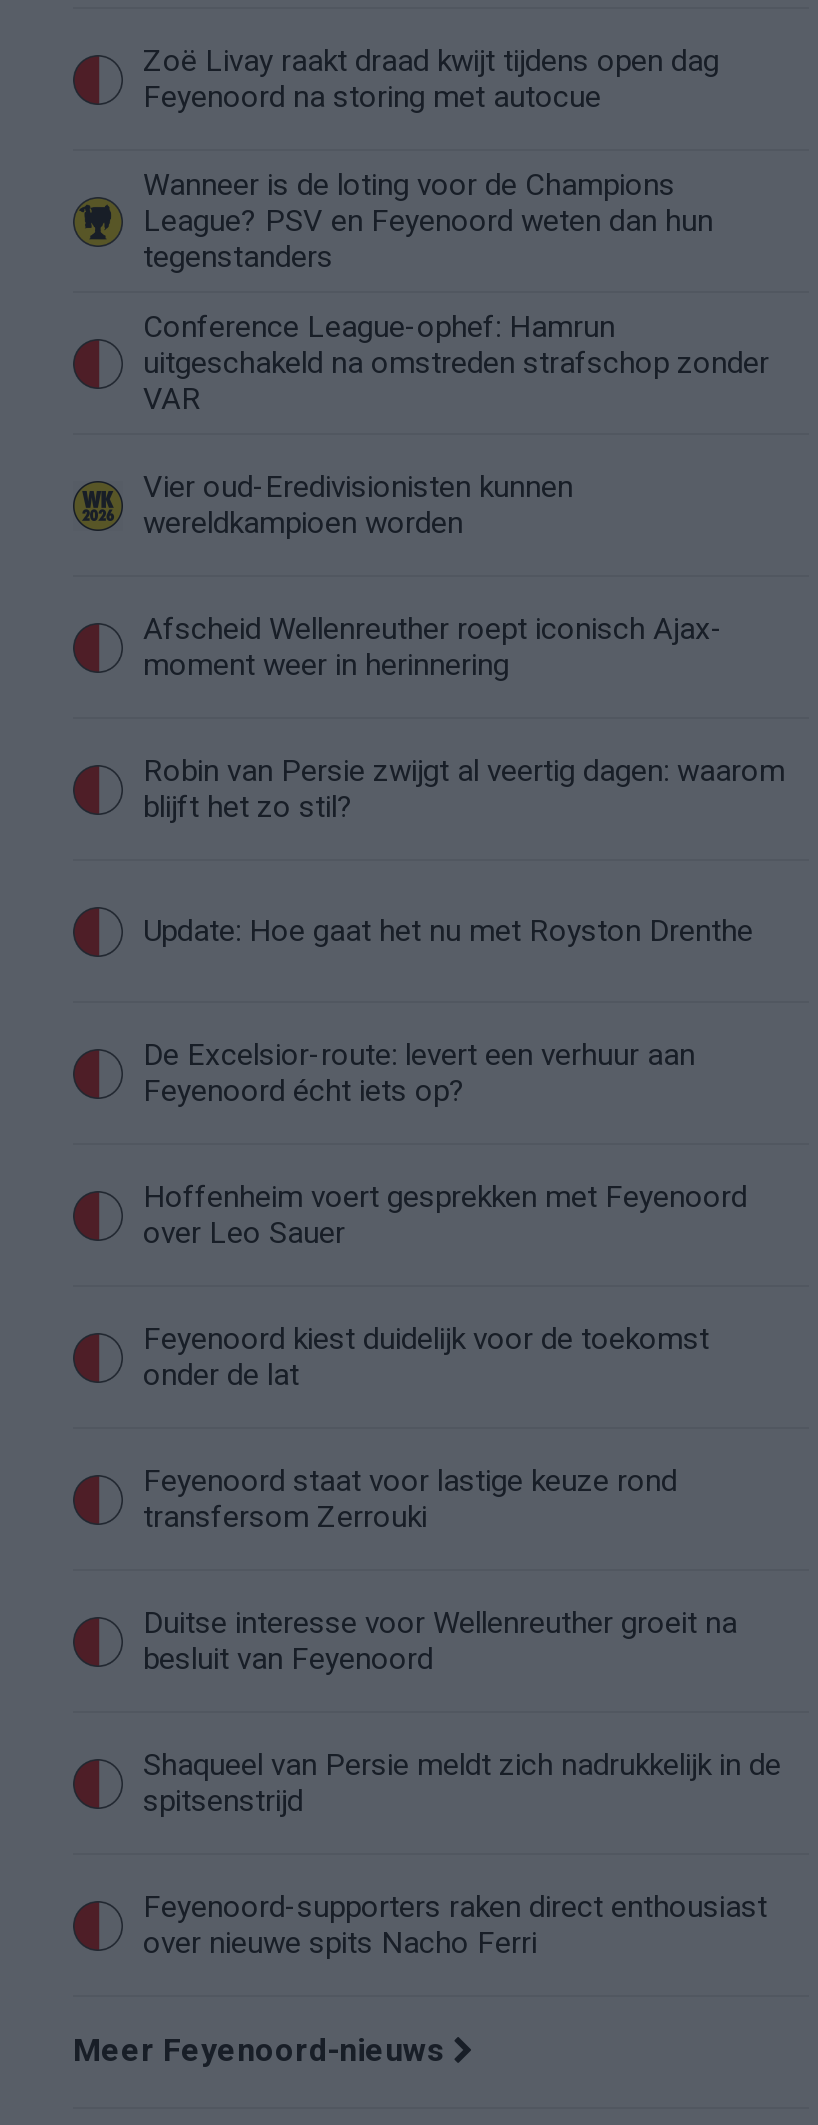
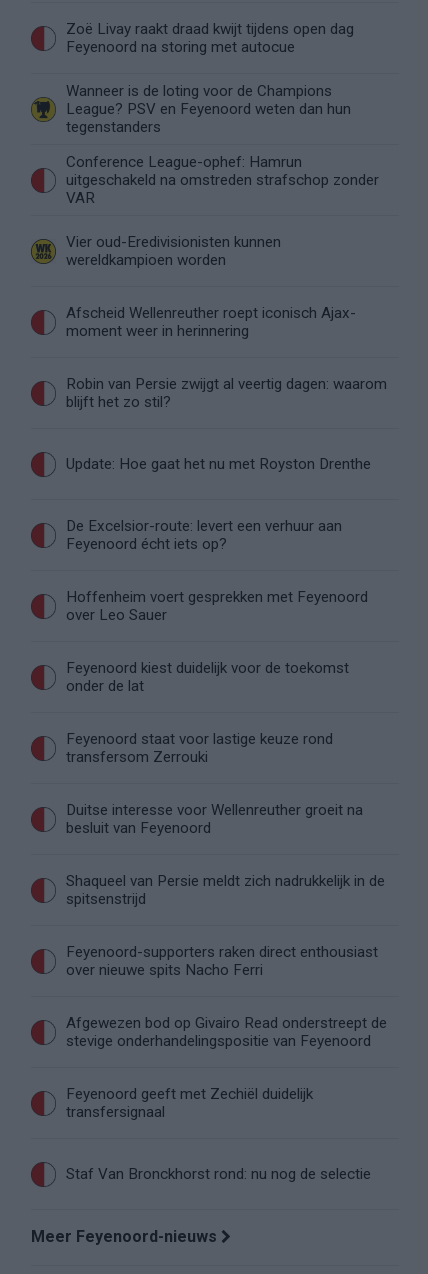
+ Afgewezen bod op Givairo Read onderstreept de
+ stevige onderhandelingspositie van Feyenoord
+ Feyenoord geeft met Zechiël duidelijk
+ transfersignaal
+ Staf Van Bronckhorst rond: nu nog de selectie
